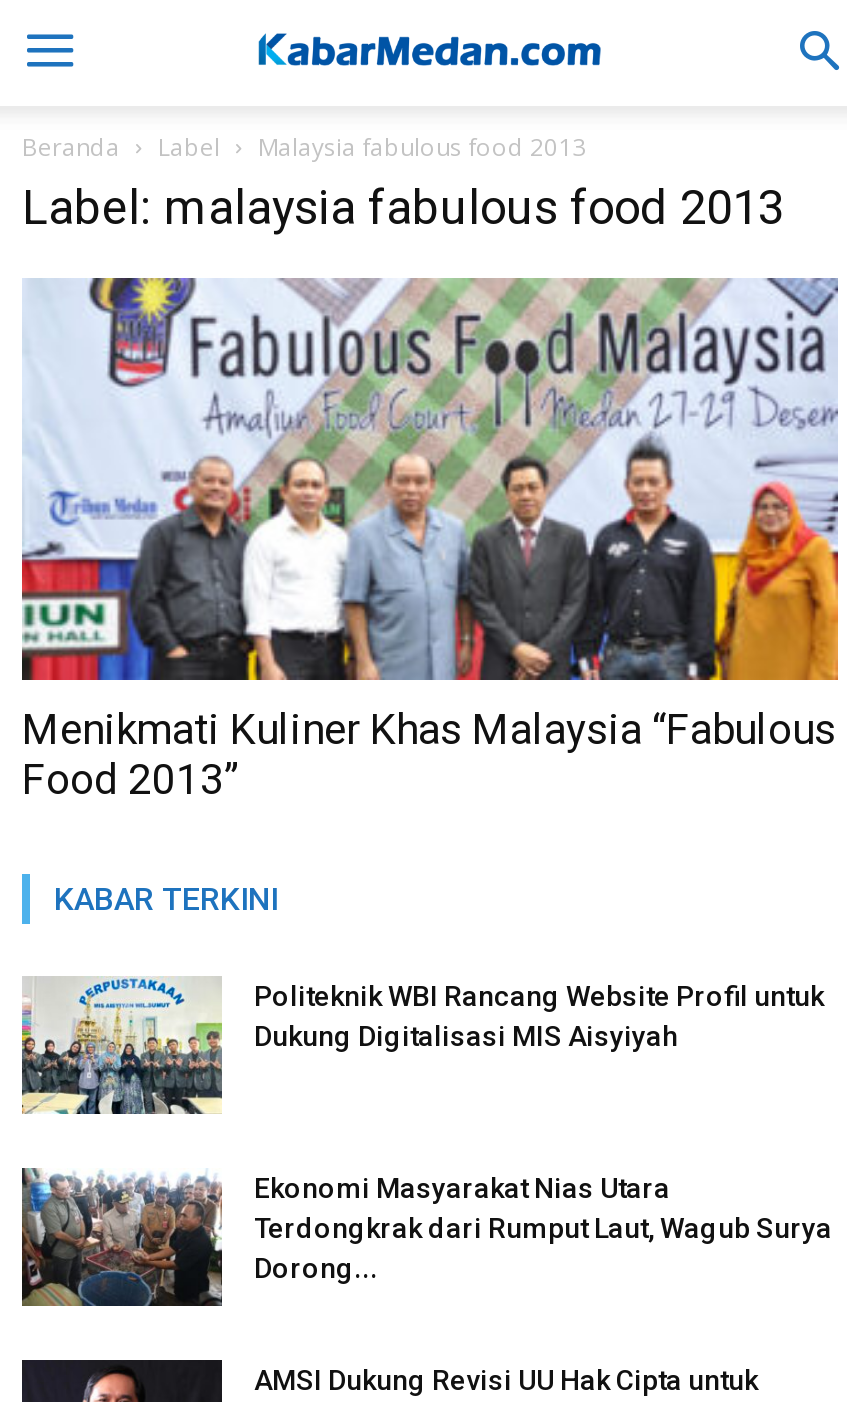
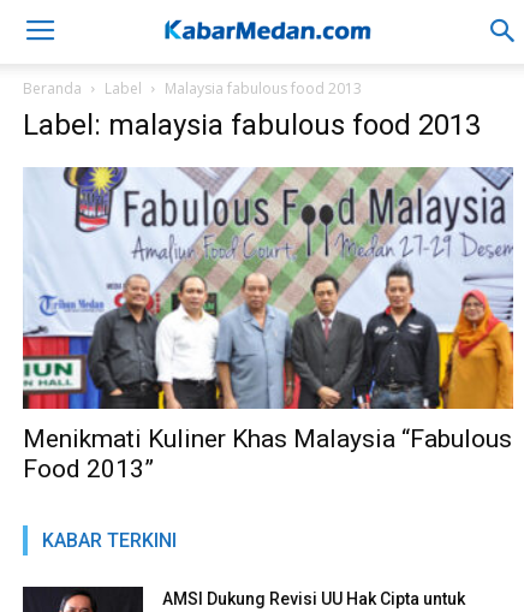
- [image]
- Politeknik WBI Rancang Website Profil untuk
- Dukung Digitalisasi MIS Aisyiyah

- [image]
- Ekonomi Masyarakat Nias Utara
- Terdongkrak dari Rumput Laut, Wagub Surya
- Dorong...
